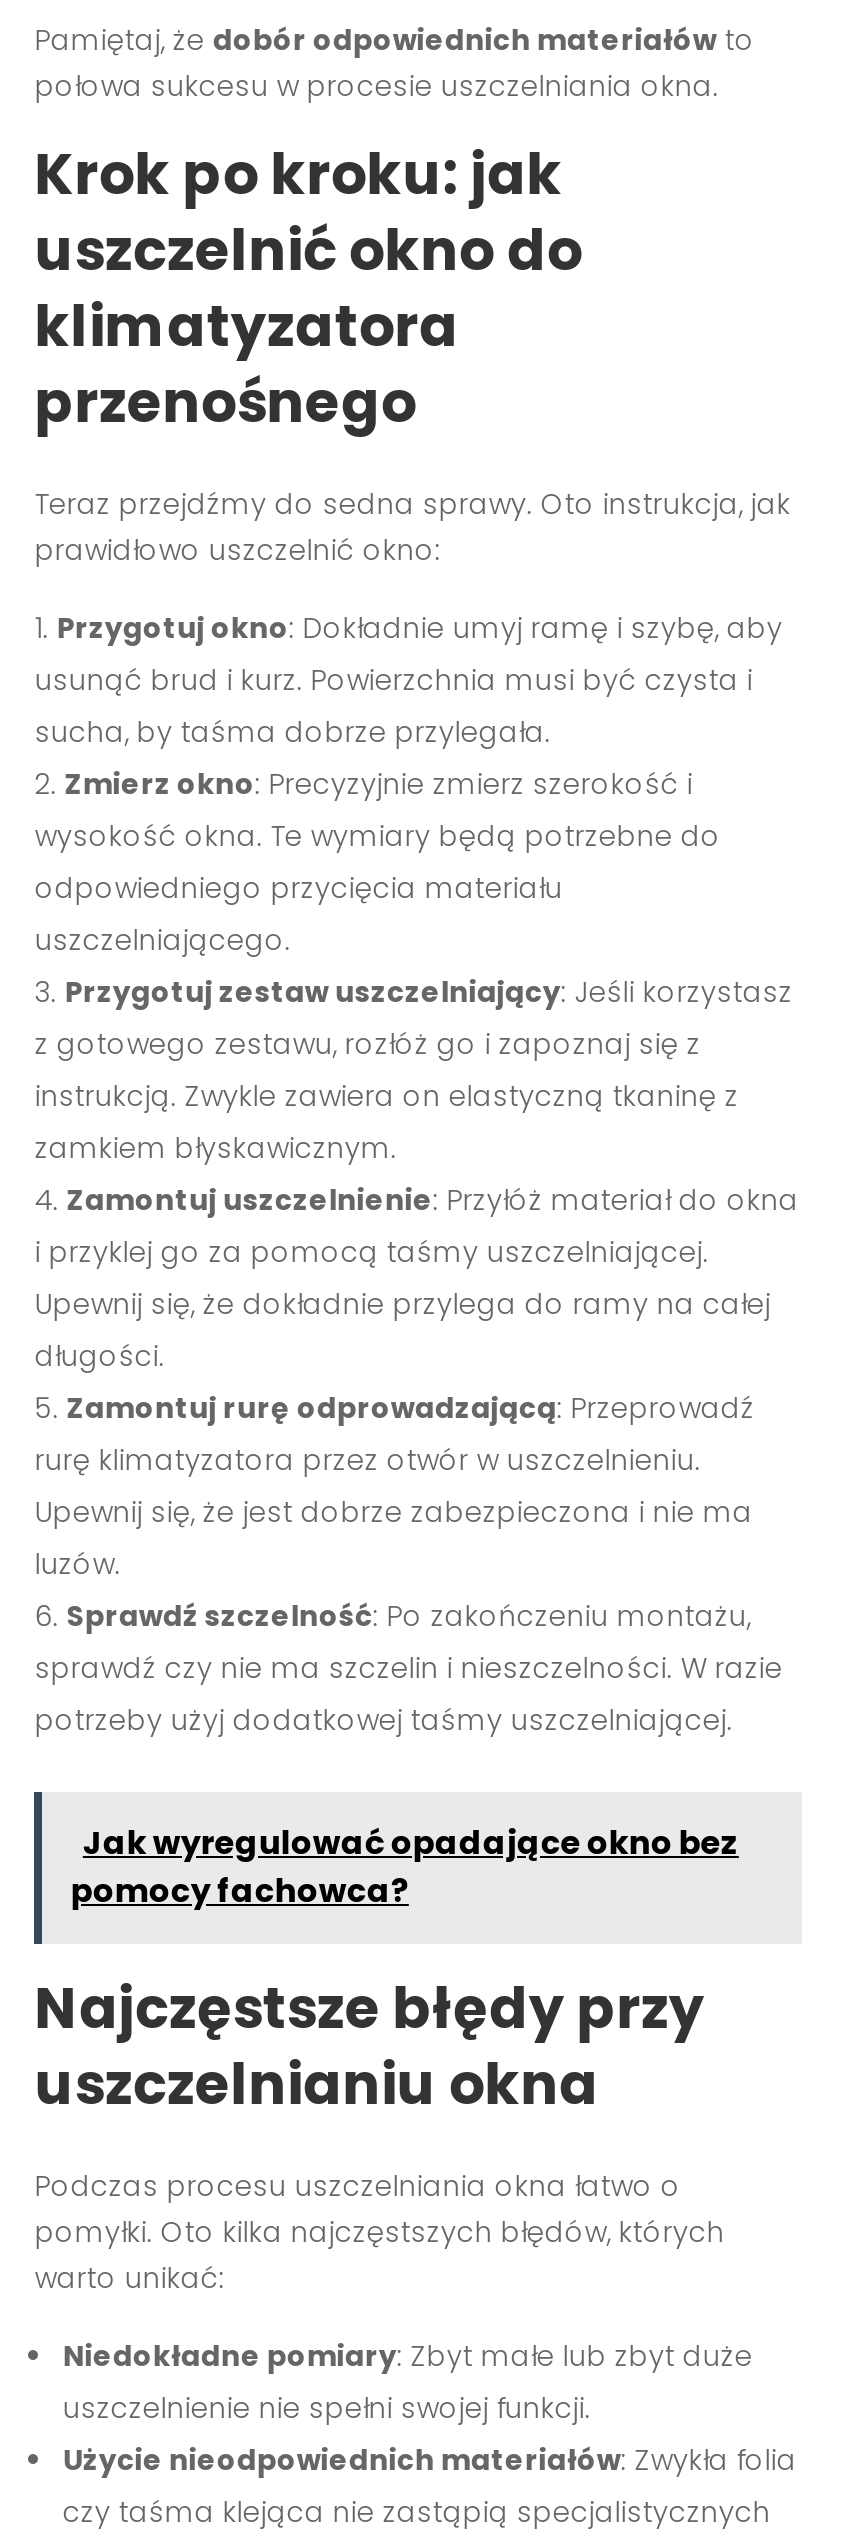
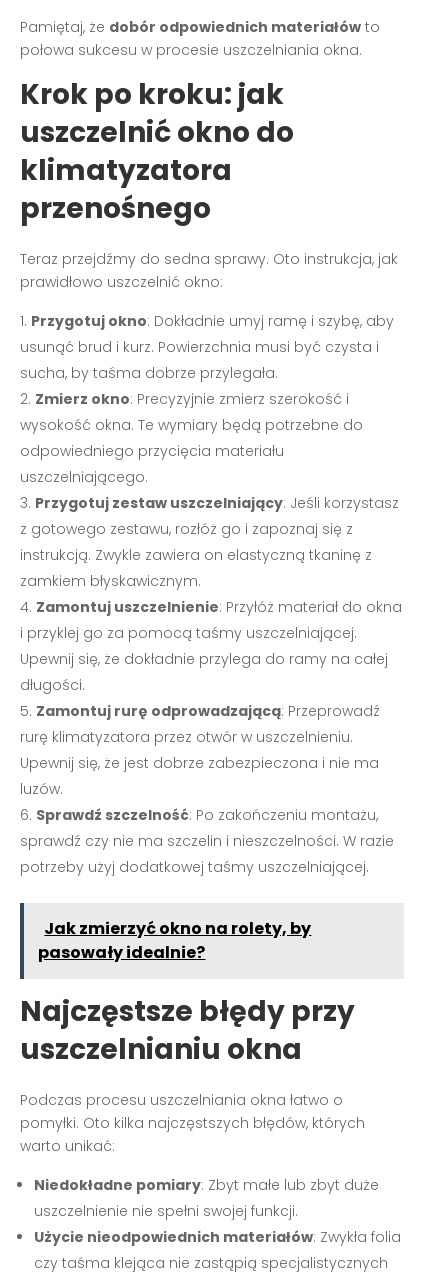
- Jak wyregulować opadające okno bez
- pomocy fachowca?
+ Jak zmierzyć okno na rolety, by
+ pasowały idealnie?
